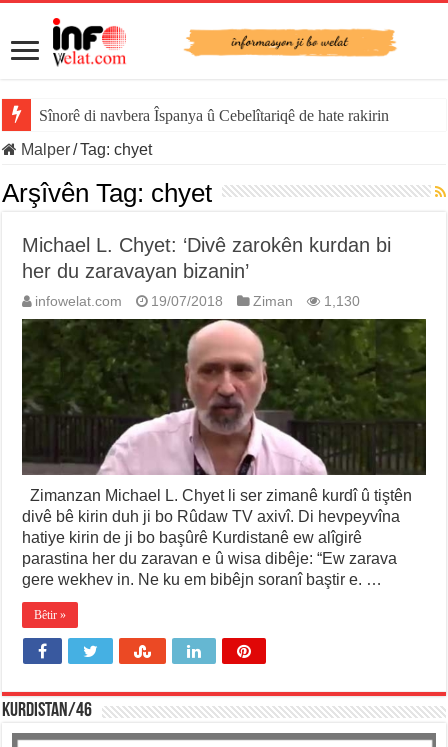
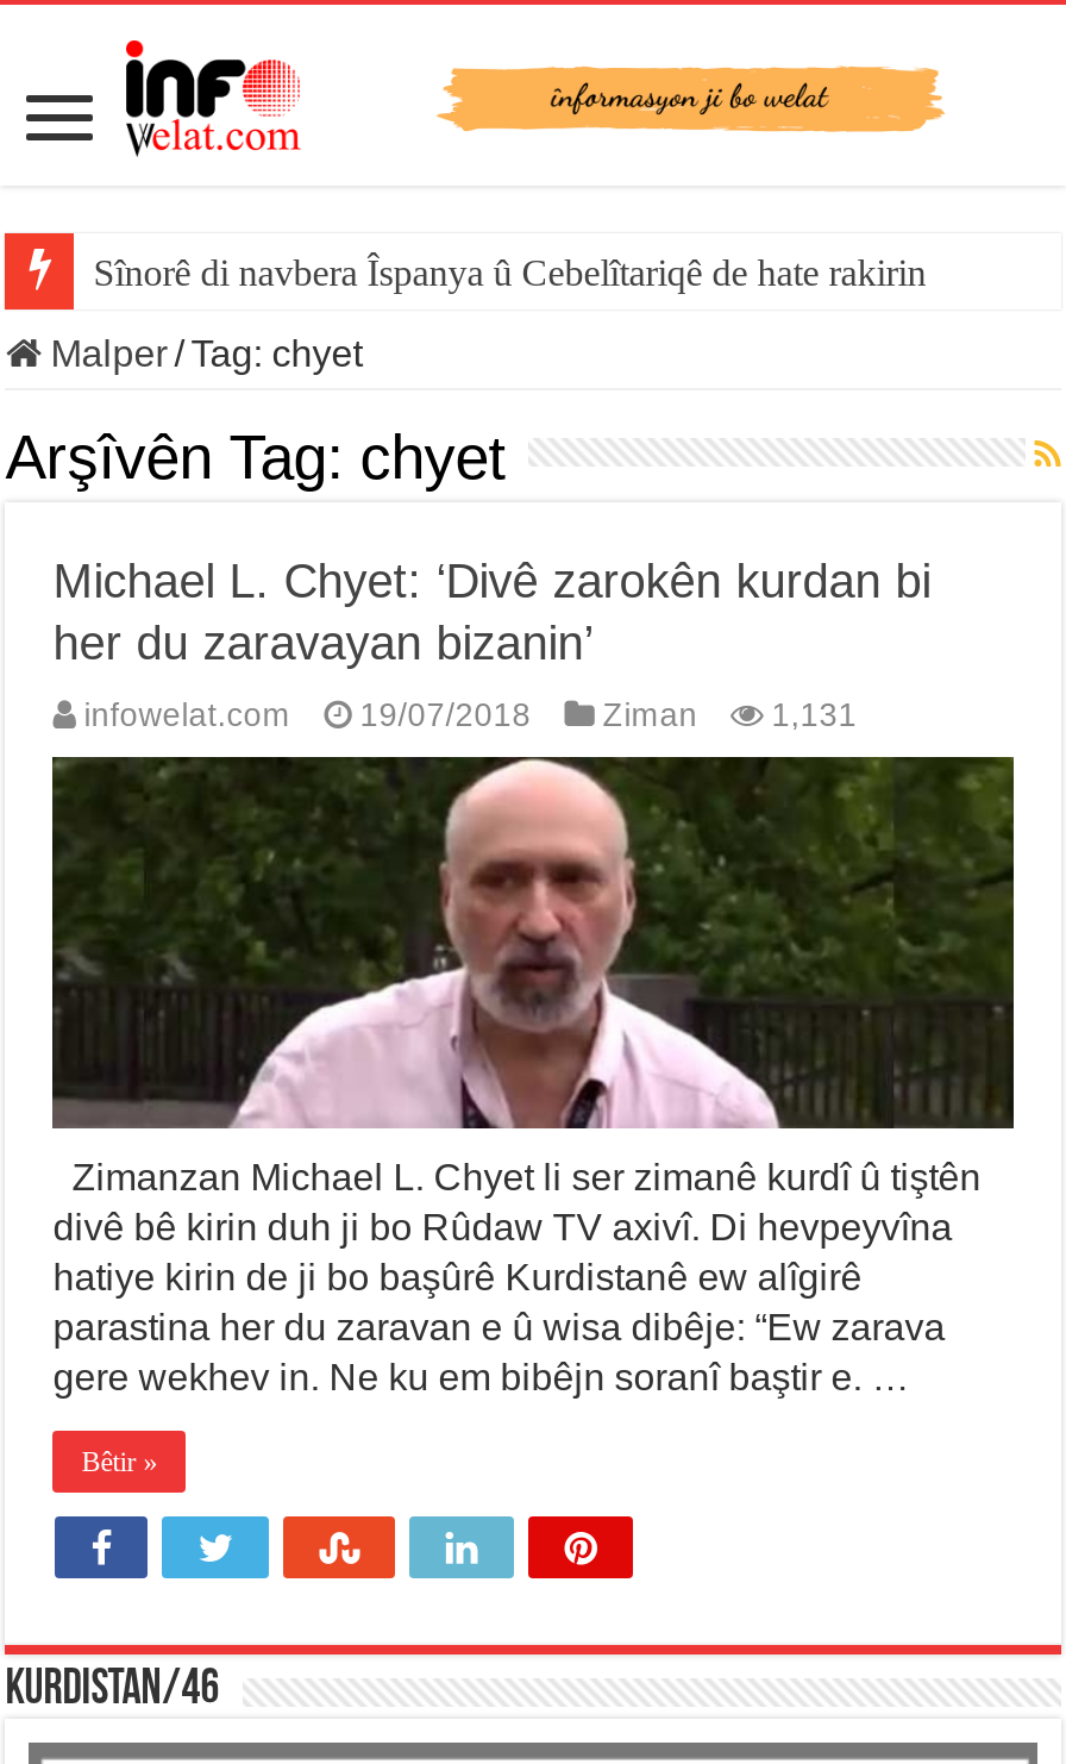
- 1,130
+ 1,131
